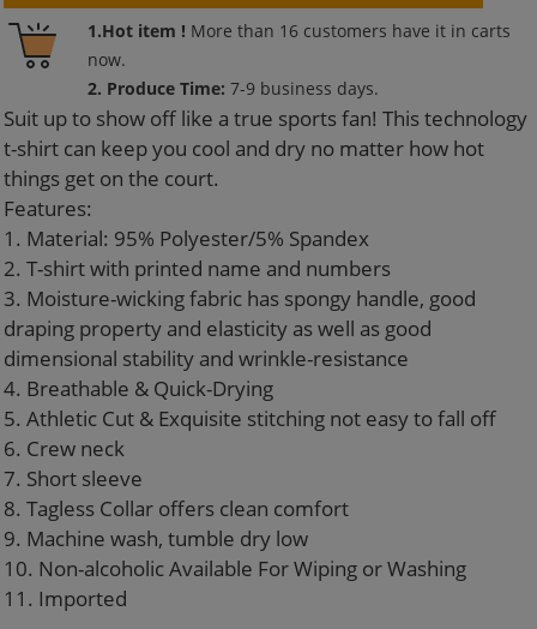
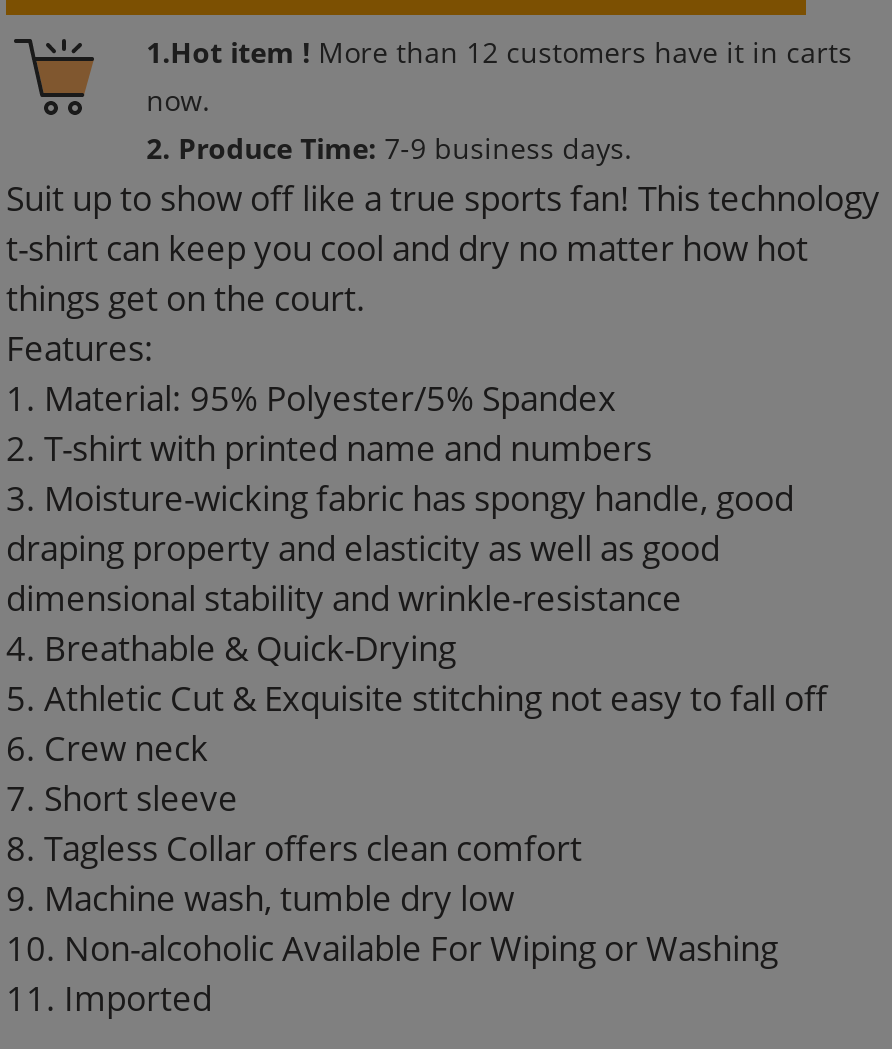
- 1.Hot item ! More than 16 customers have it in carts
+ 1.Hot item ! More than 12 customers have it in carts
